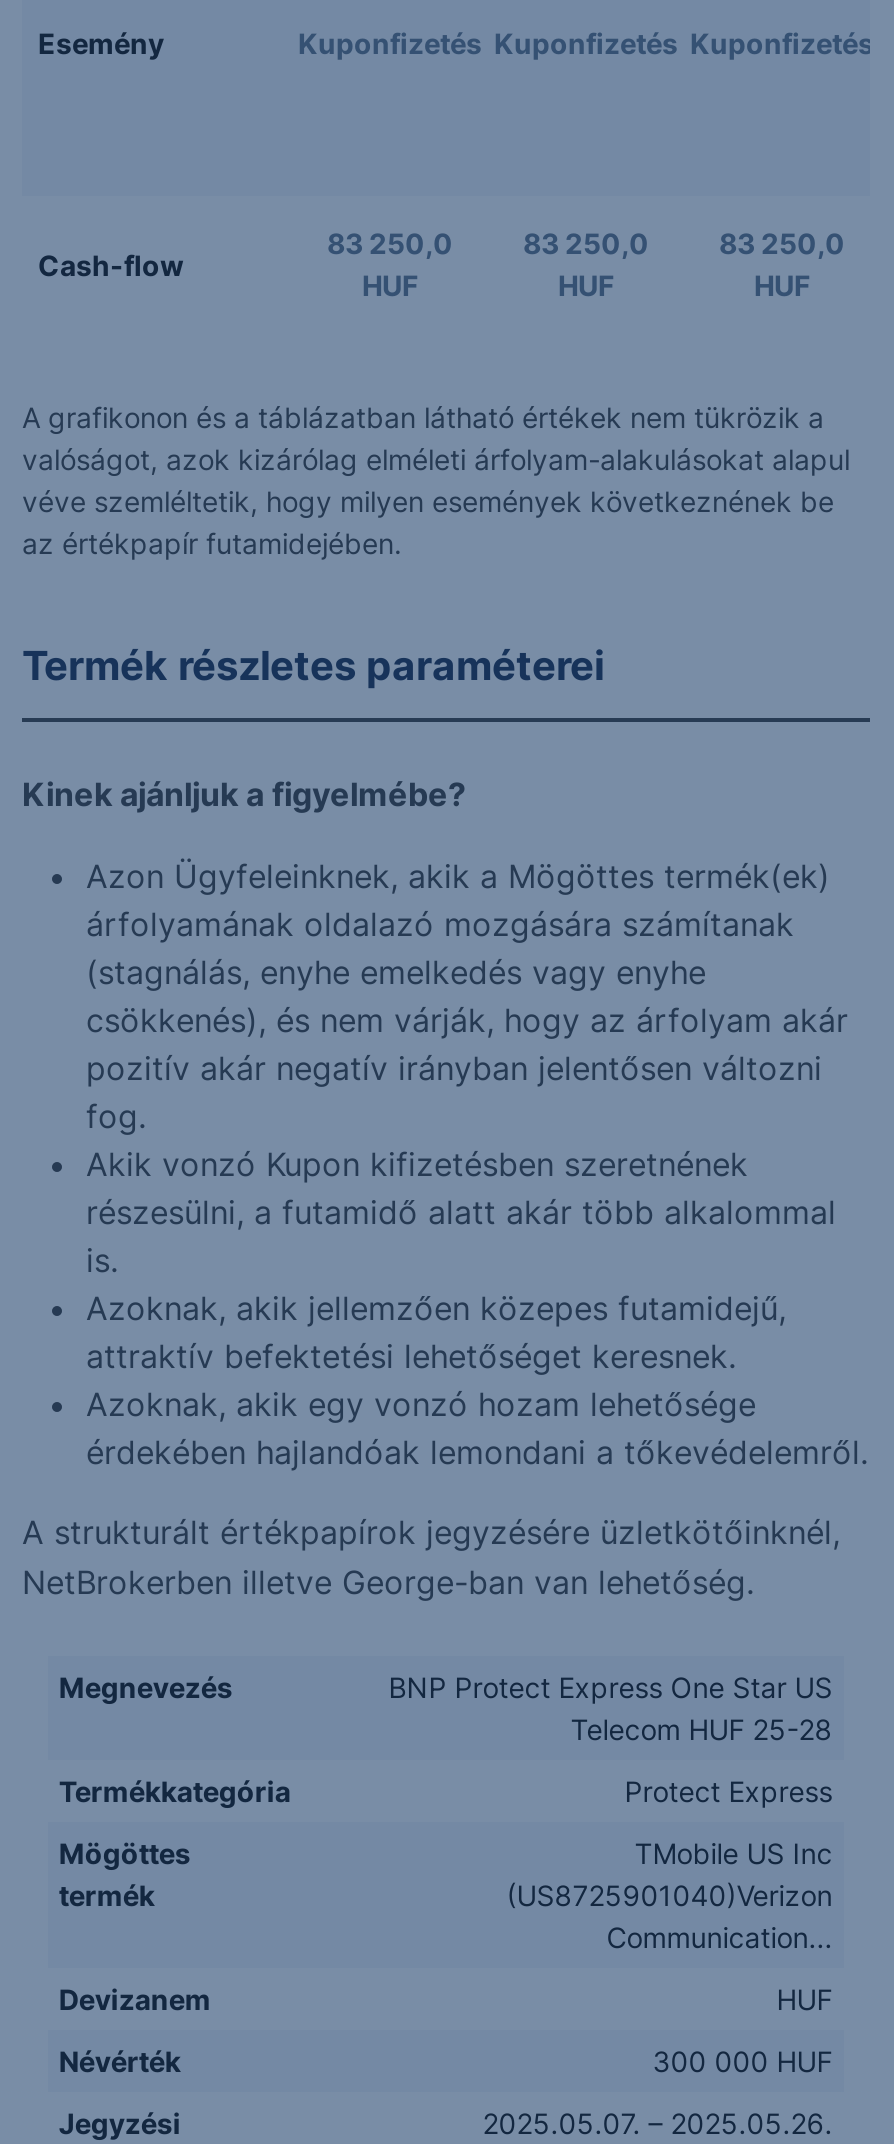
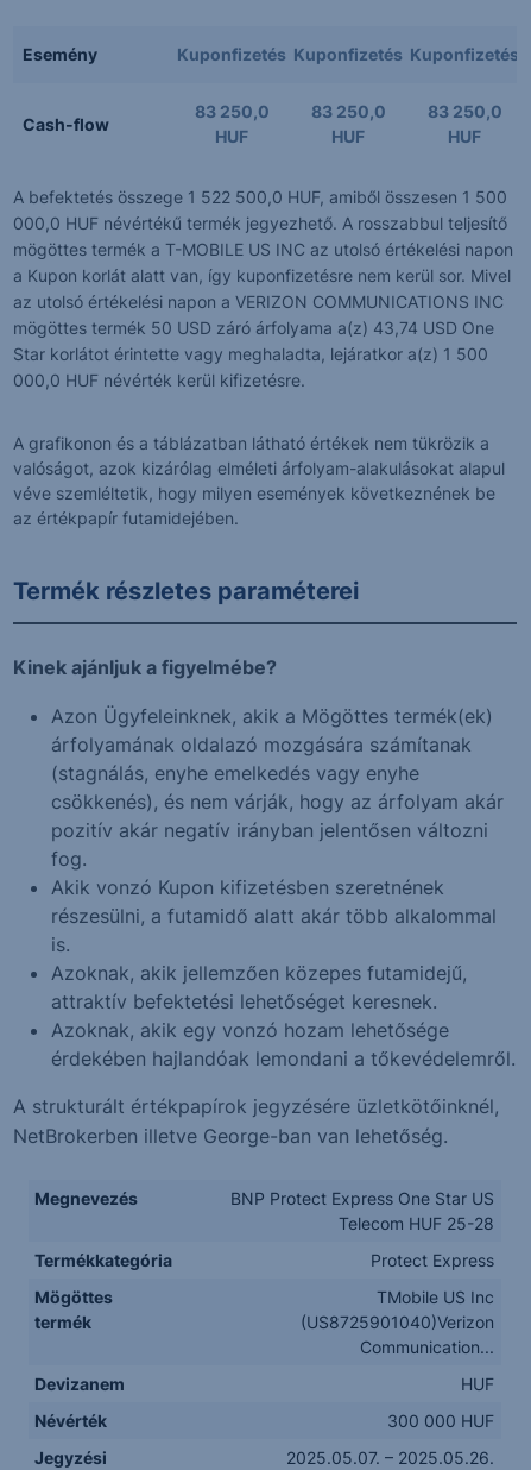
moved up: Cash-flow | 83 250,0 | HUF | 83 250,0 | HUF | 83 250,0 | HUF

+ A befektetés összege 1 522 500,0 HUF, amiből összesen 1 500
+ 000,0 HUF névértékű termék jegyezhető. A rosszabbul teljesítő
+ mögöttes termék a T-MOBILE US INC az utolsó értékelési napon
+ a Kupon korlát alatt van, így kuponfizetésre nem kerül sor. Mivel
+ az utolsó értékelési napon a VERIZON COMMUNICATIONS INC
+ mögöttes termék 50 USD záró árfolyama a(z) 43,74 USD One
+ Star korlátot érintette vagy meghaladta, lejáratkor a(z) 1 500
+ 000,0 HUF névérték kerül kifizetésre.
